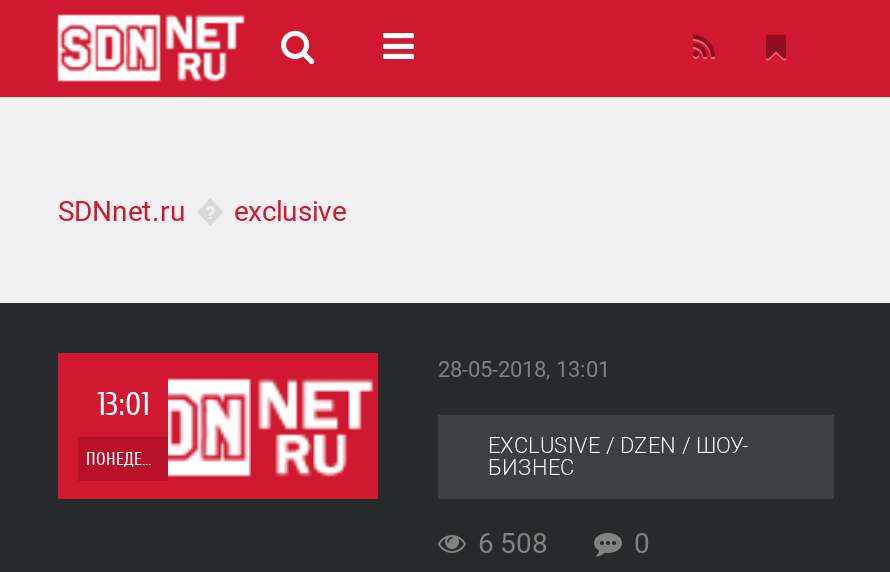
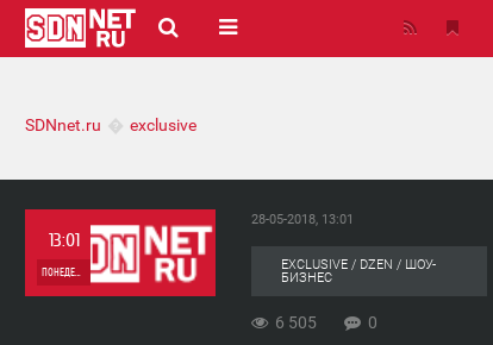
- 6 508
+ 6 505
